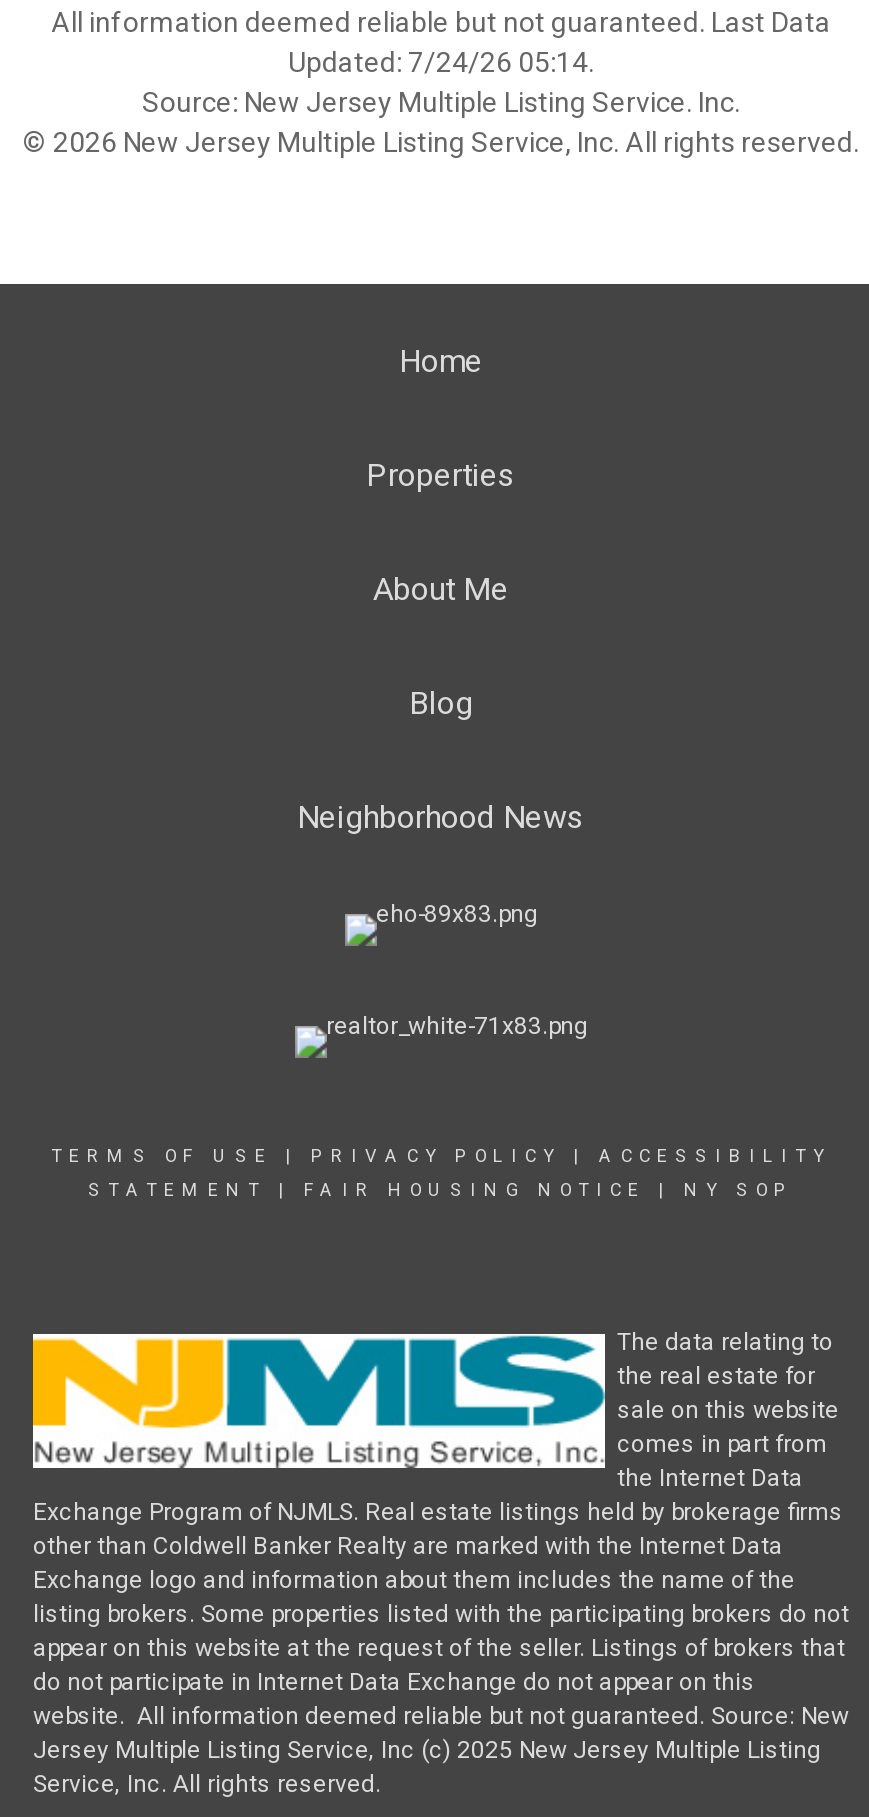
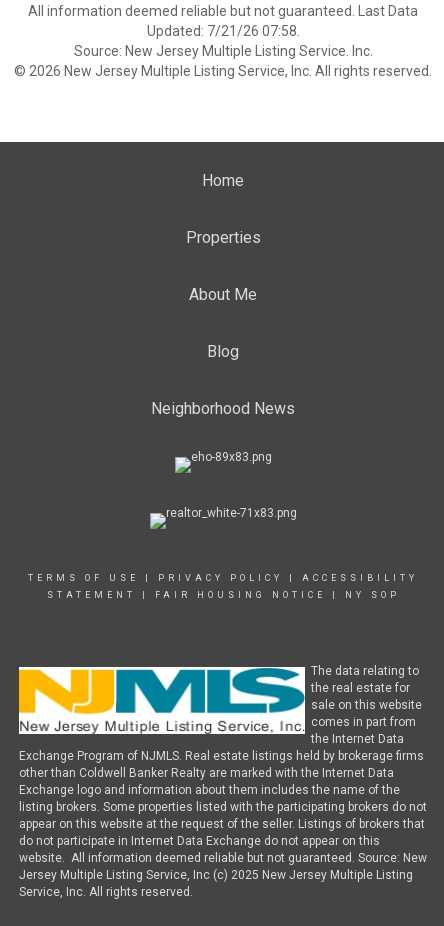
- Updated: 7/24/26 05:14.
+ Updated: 7/21/26 07:58.
